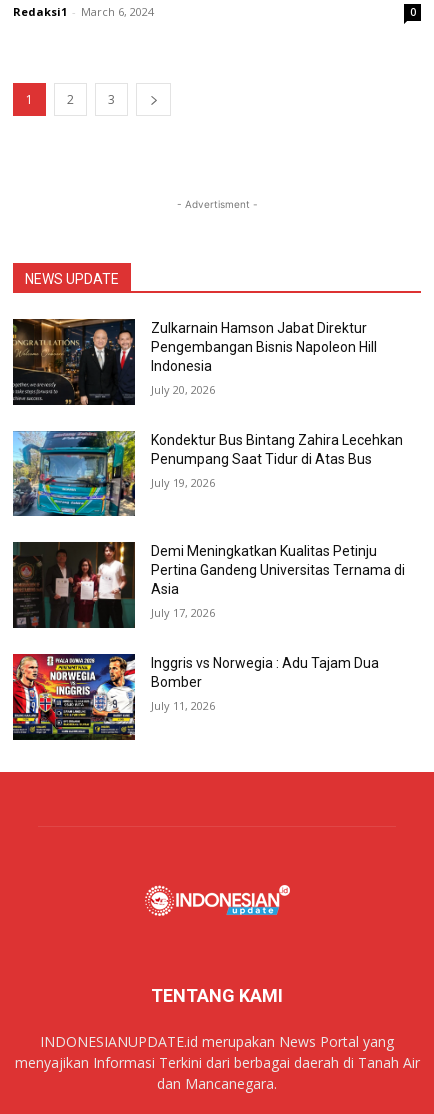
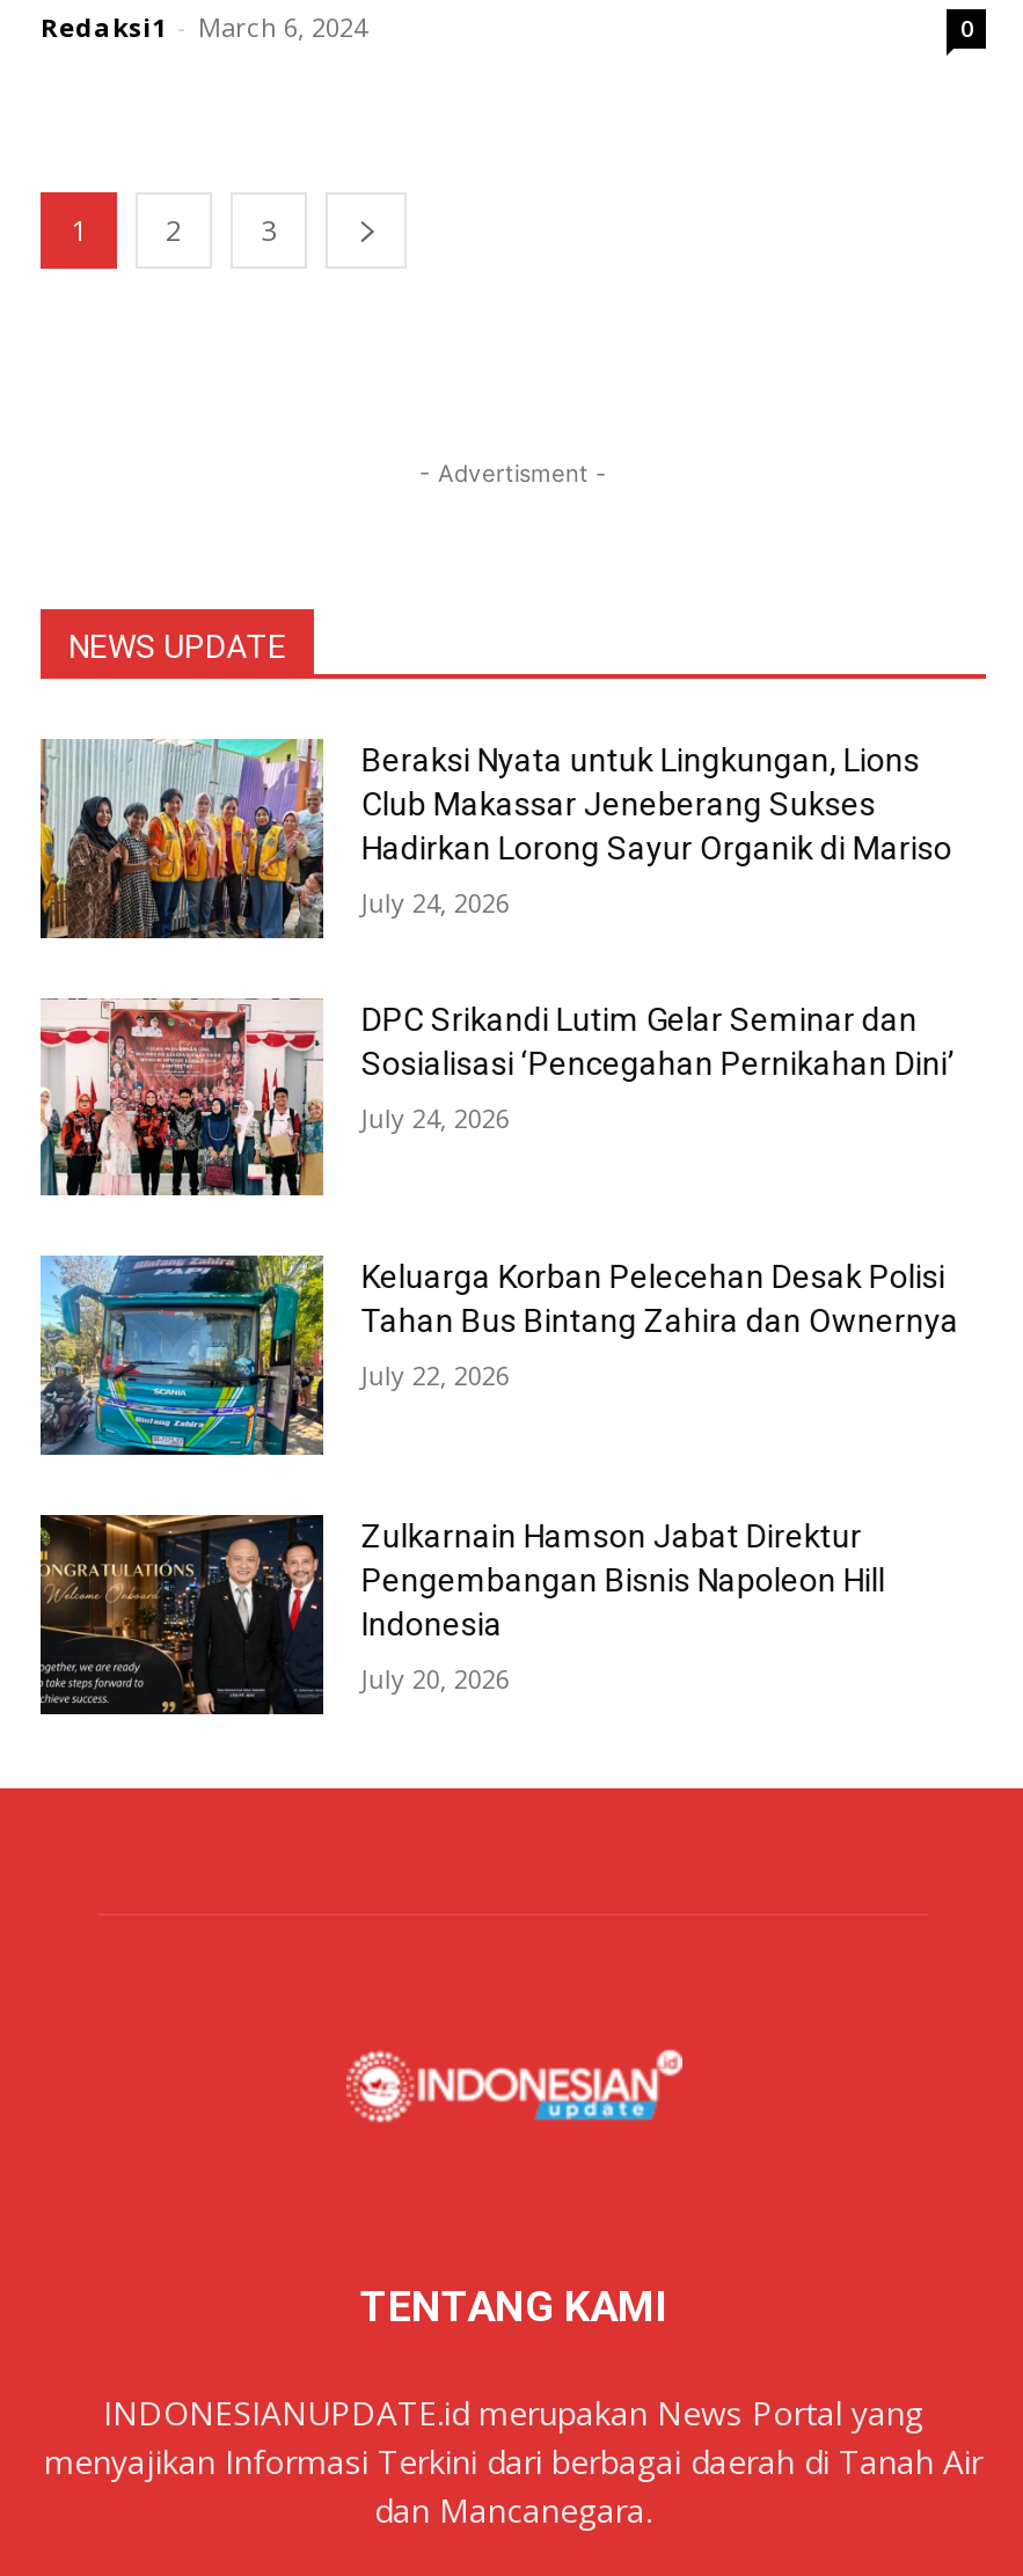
+ [image]
+ Beraksi Nyata untuk Lingkungan, Lions
+ Club Makassar Jeneberang Sukses
+ Hadirkan Lorong Sayur Organik di Mariso
+ July 24, 2026
+ DPC Srikandi Lutim Gelar Seminar dan
+ Sosialisasi ‘Pencegahan Pernikahan Dini’
+ July 24, 2026

+ [image]

+ Keluarga Korban Pelecehan Desak Polisi
+ Tahan Bus Bintang Zahira dan Ownernya
+ July 22, 2026

moved down: [image] | Zulkarnain Hamson Jabat Direktur | Pengembangan Bisnis Napoleon Hill | Indonesia | July 20, 2026

moved up: [image]

- Kondektur Bus Bintang Zahira Lecehkan
- Penumpang Saat Tidur di Atas Bus
- July 19, 2026

- [image]
- Demi Meningkatkan Kualitas Petinju
- Pertina Gandeng Universitas Ternama di
- Asia
- July 17, 2026
- Inggris vs Norwegia : Adu Tajam Dua
- Bomber
- July 11, 2026

- [image]
